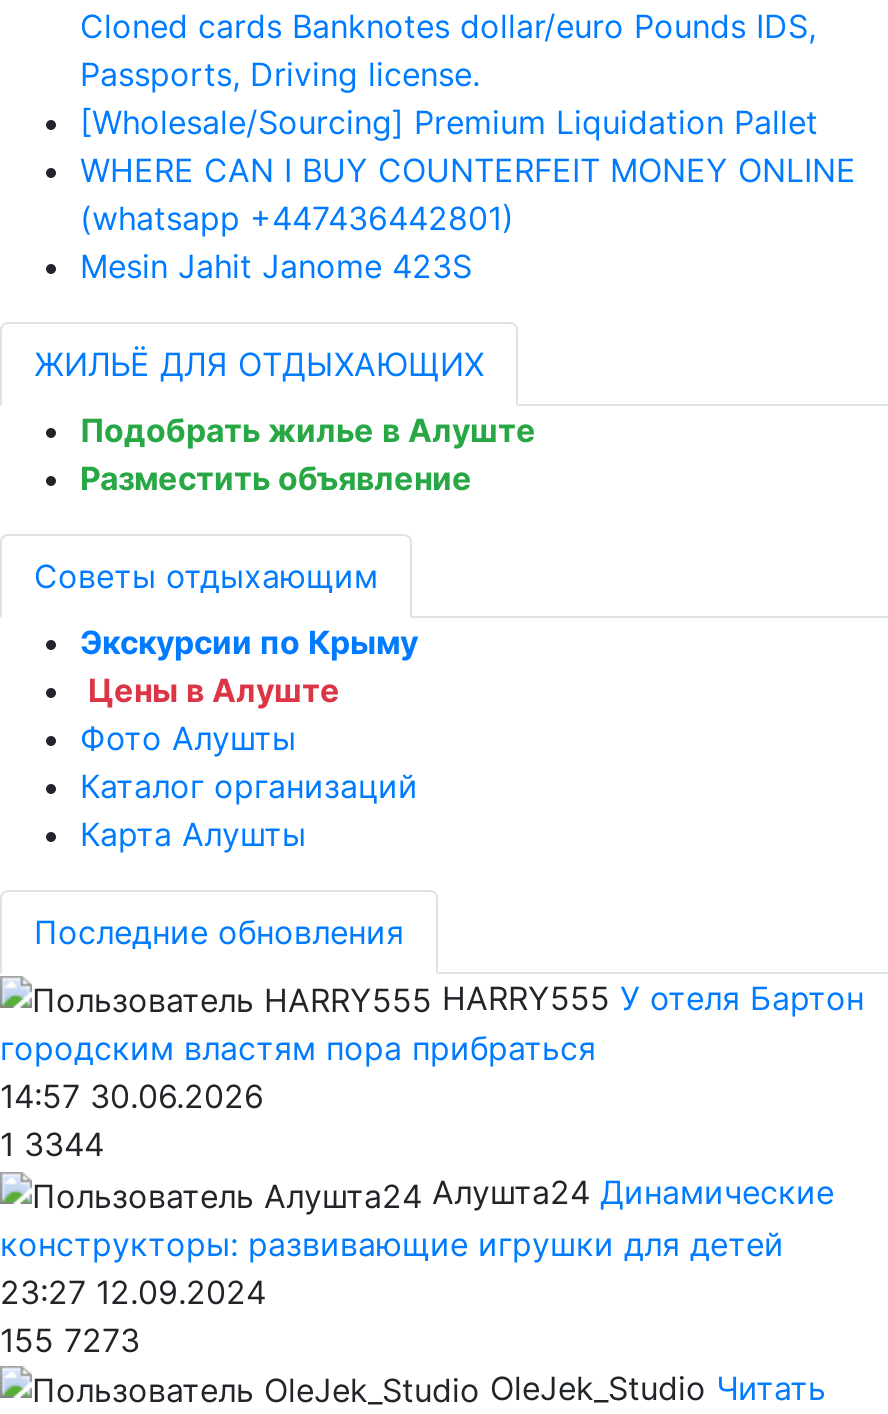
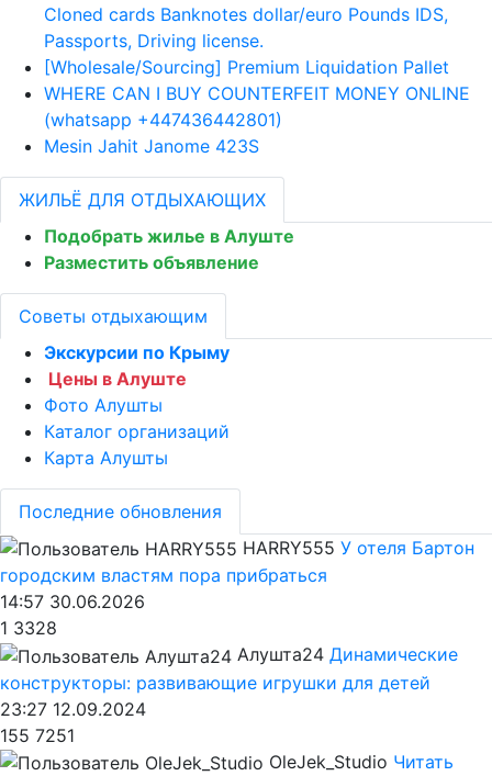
- 1 3344
+ 1 3328

- 155 7273
+ 155 7251
